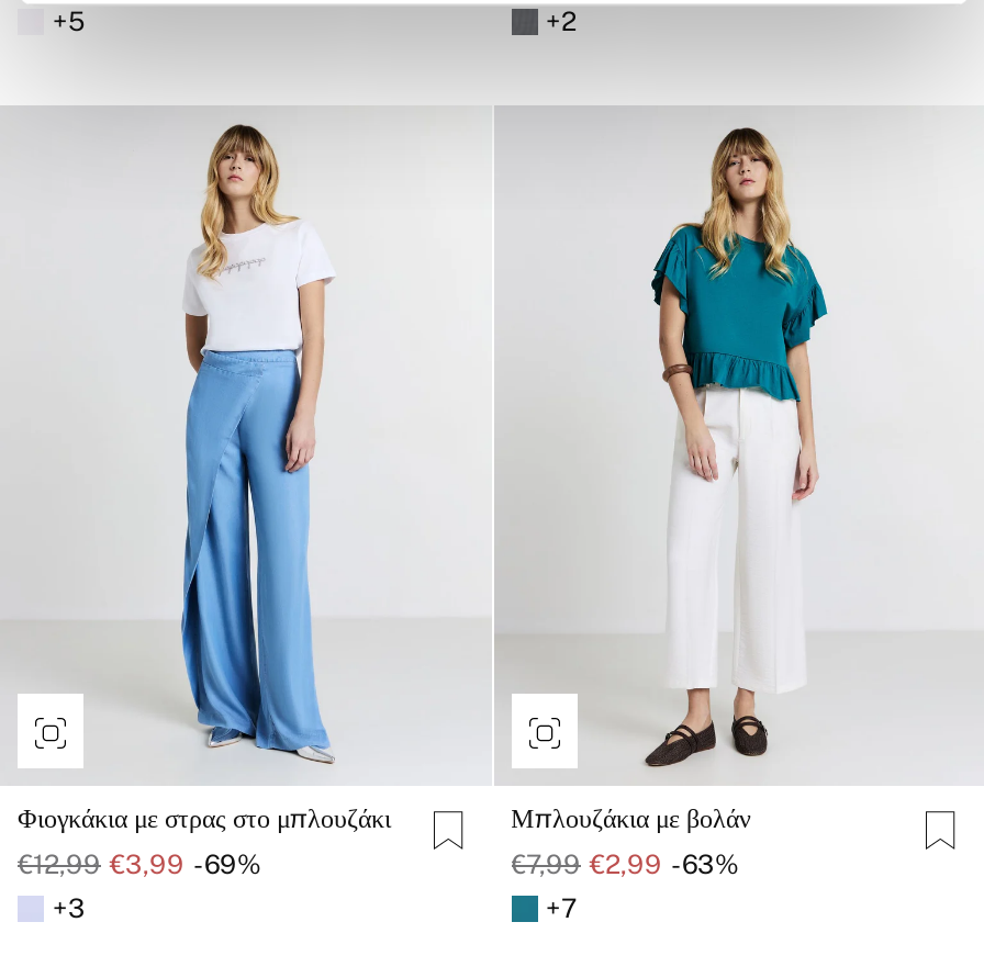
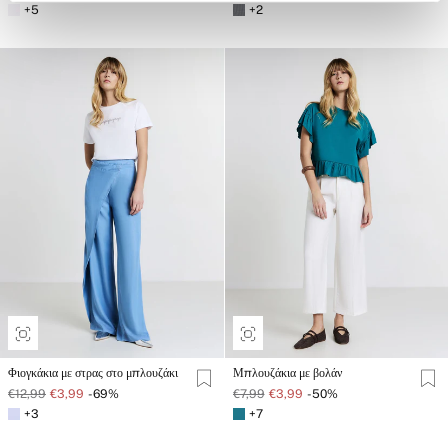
- €7,99 €2,99 -63%
+ €7,99 €3,99 -50%
